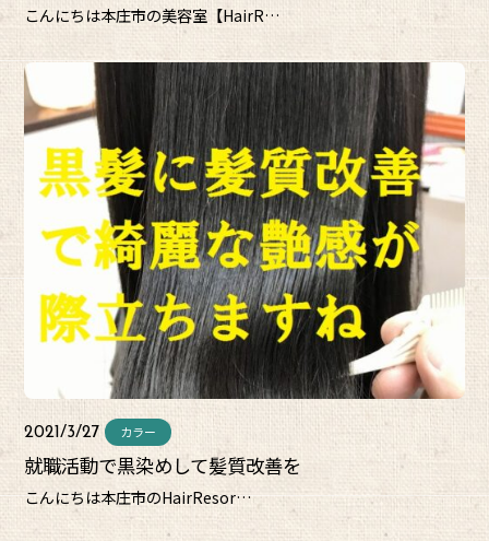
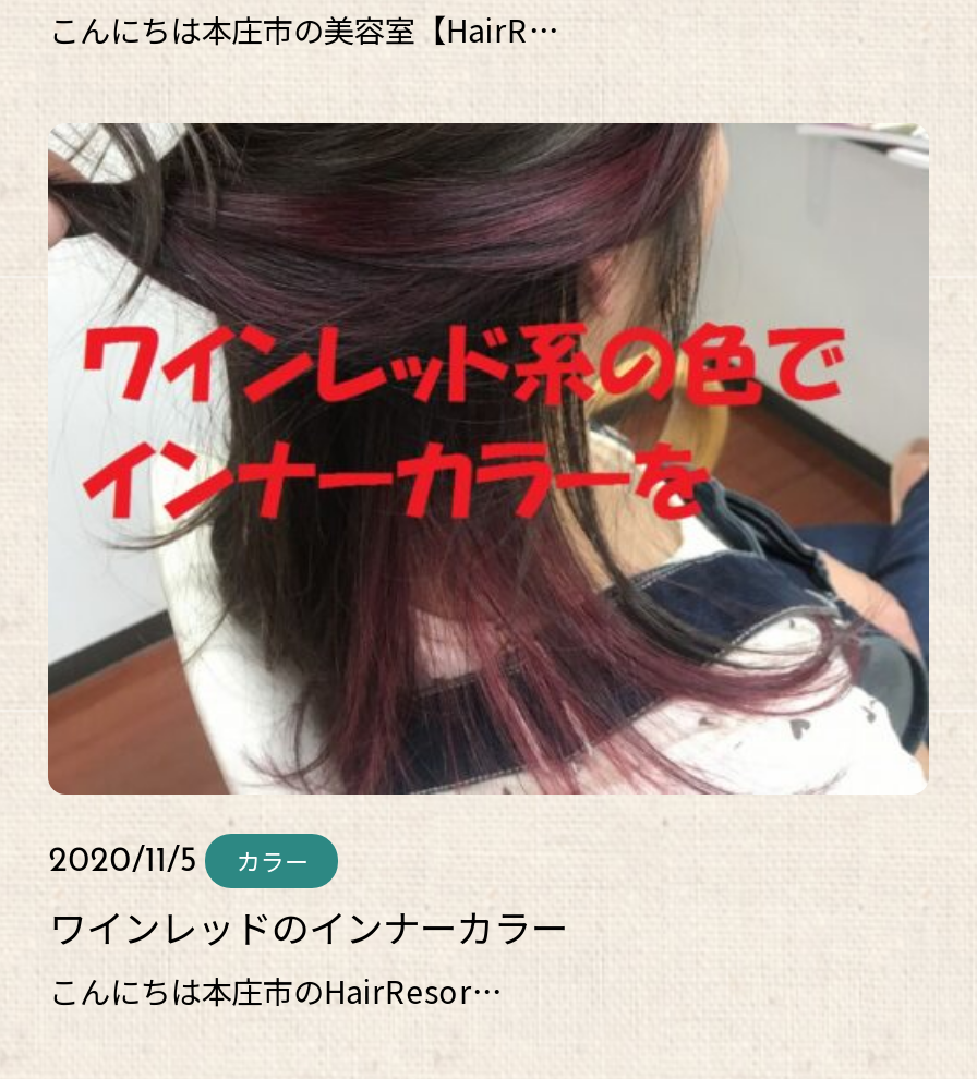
- [image]
- 2021/3/27 カラー
+ [image]
+ 2020/11/5 カラー

- 就職活動で黒染めして髪質改善を
+ ワインレッドのインナーカラー
